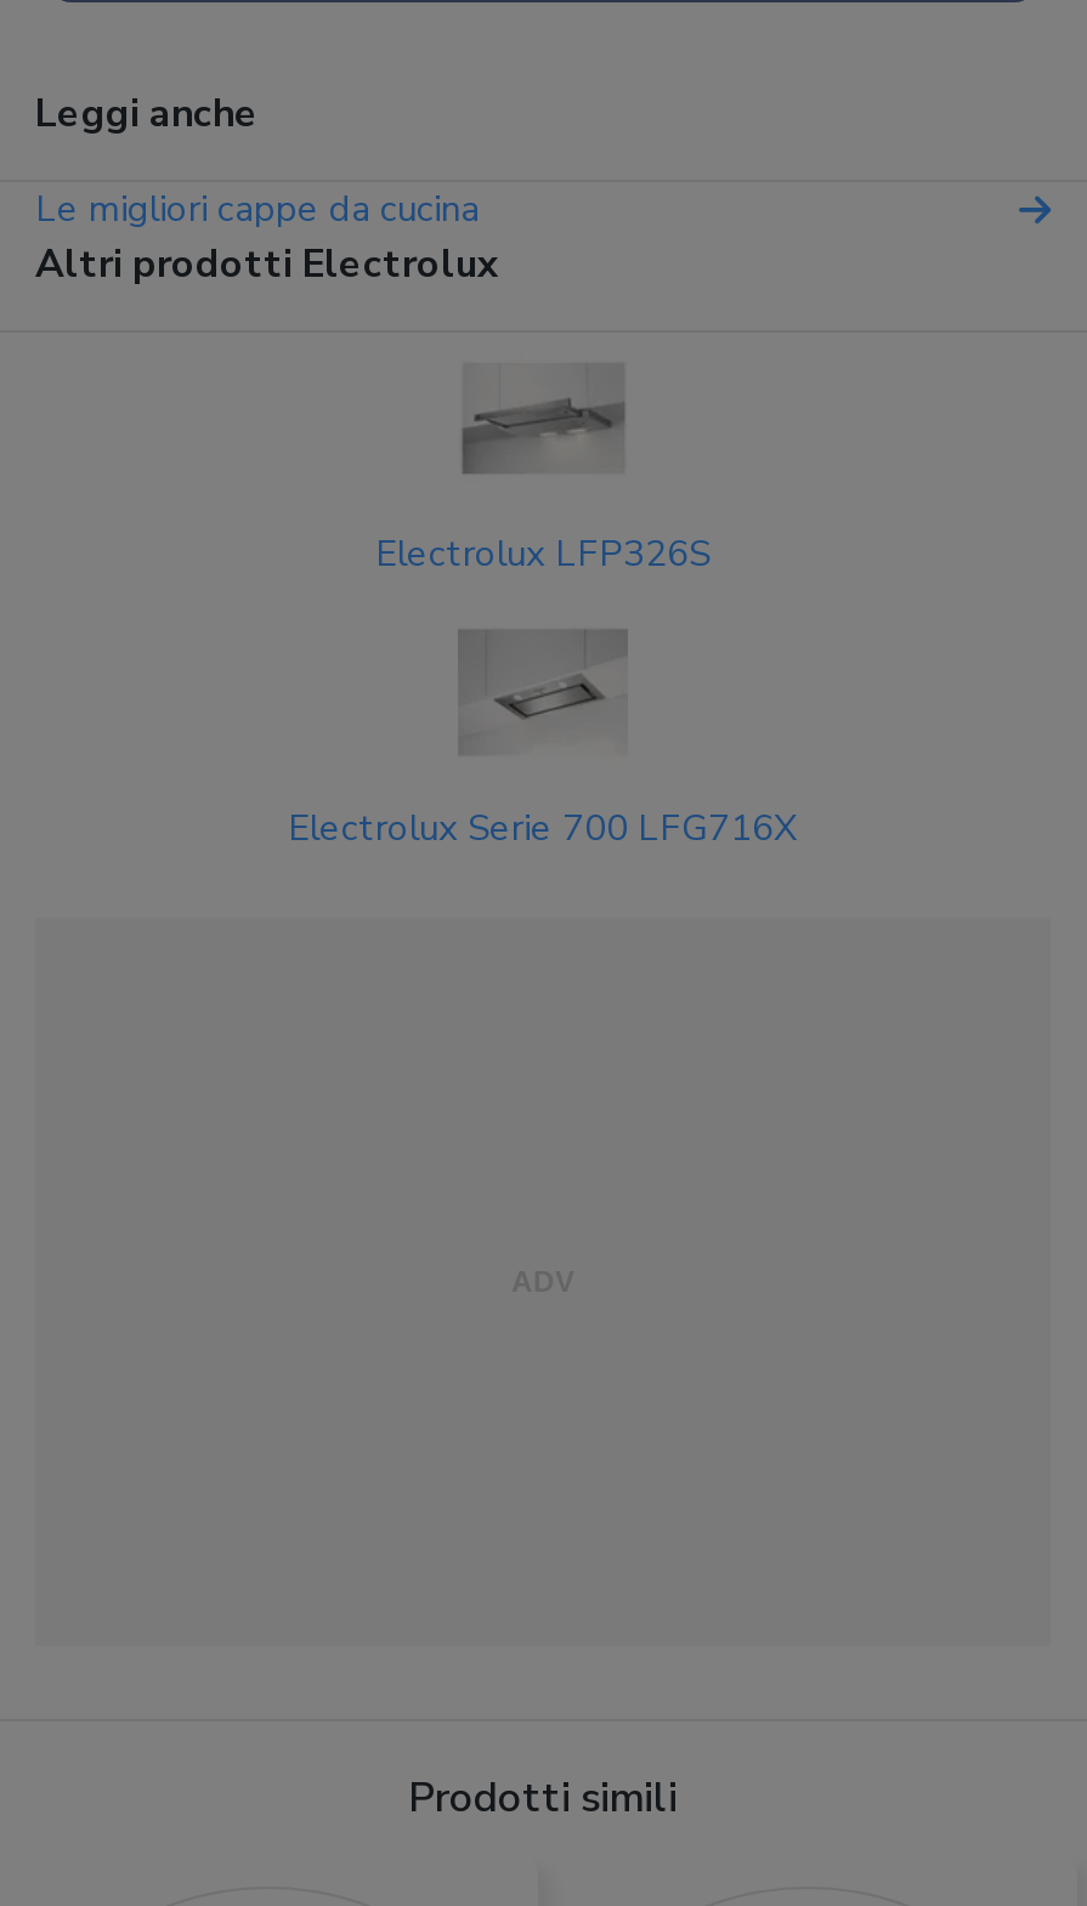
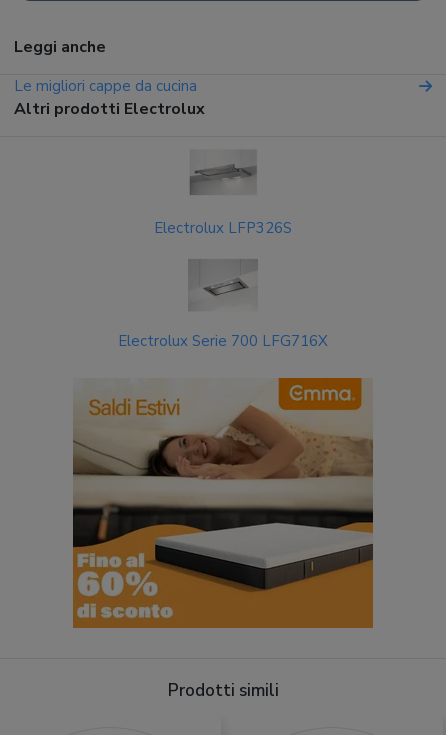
+ [image]
